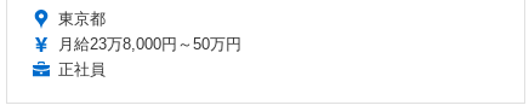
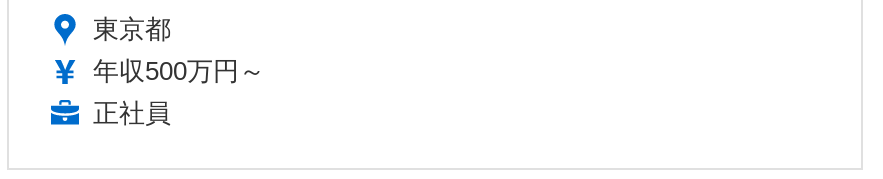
- 月給23万8,000円～50万円
+ 年収500万円～
